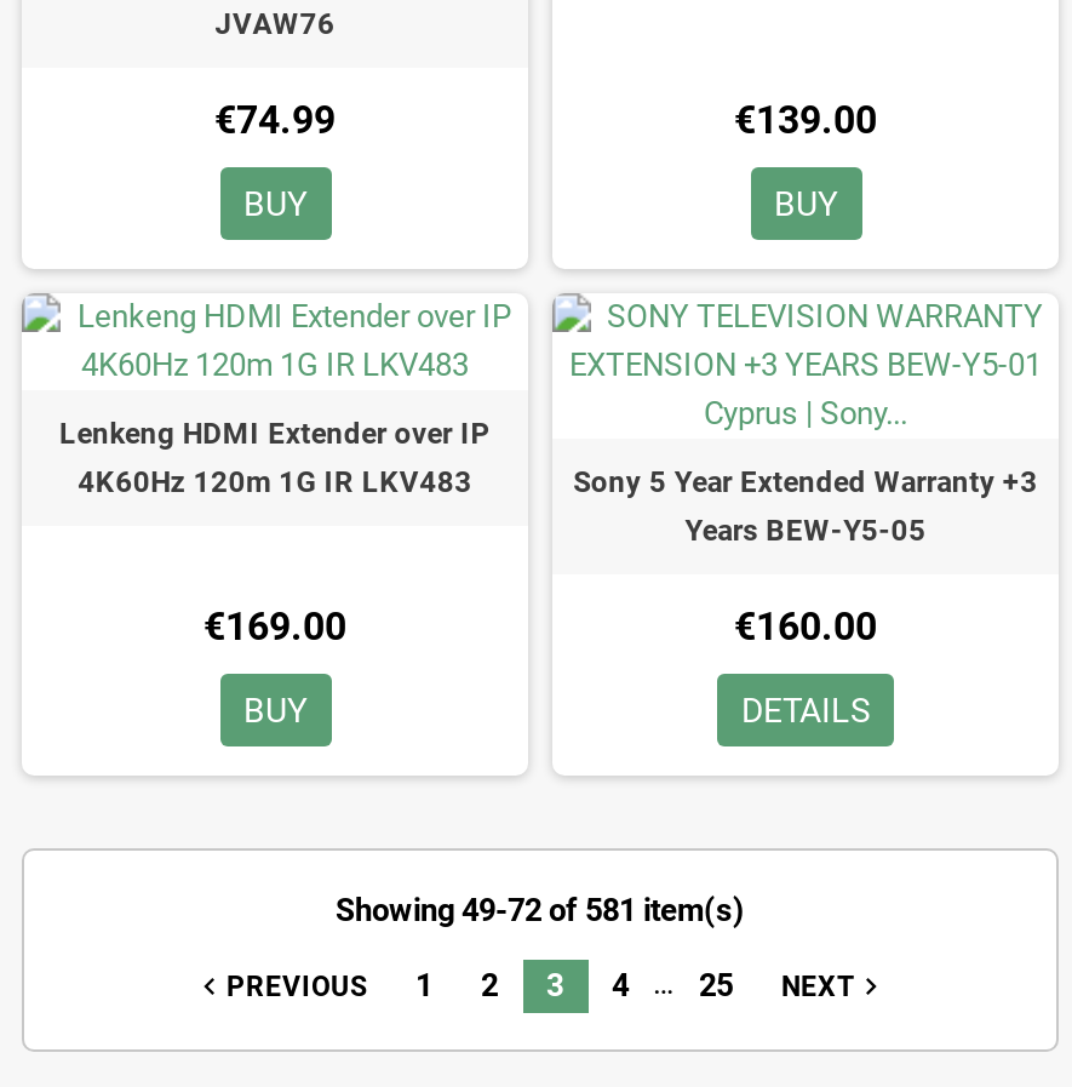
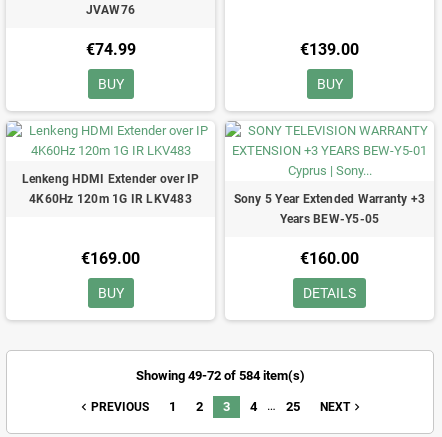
- Showing 49-72 of 581 item(s)
+ Showing 49-72 of 584 item(s)
